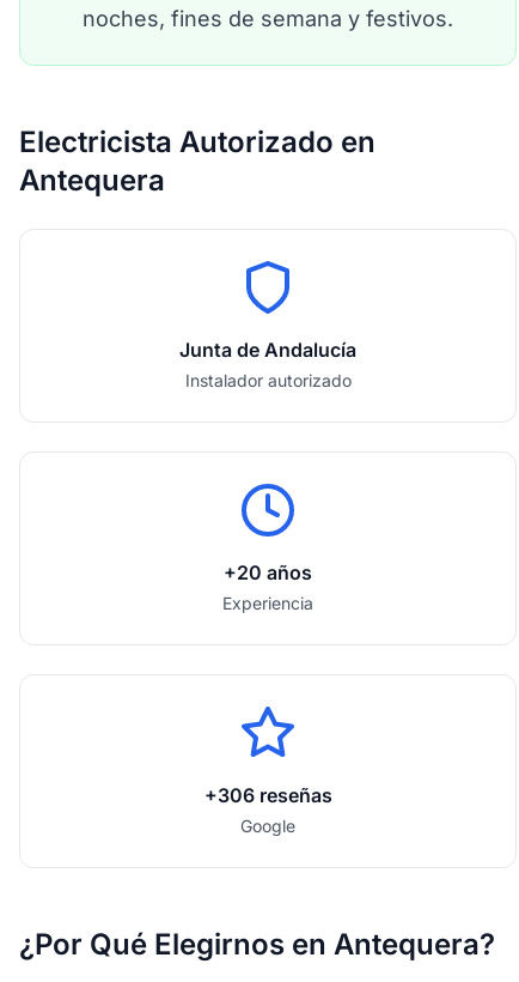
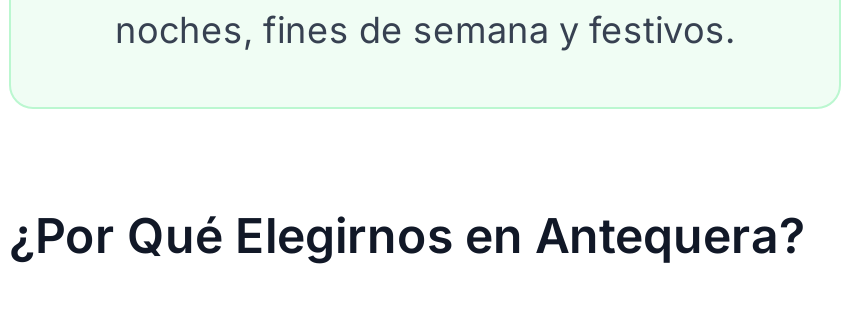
- Electricista Autorizado en
- Antequera

- [image]
- Junta de Andalucía
- Instalador autorizado

- [image]
- +20 años
- Experiencia

- [image]
- +306 reseñas
- Google
